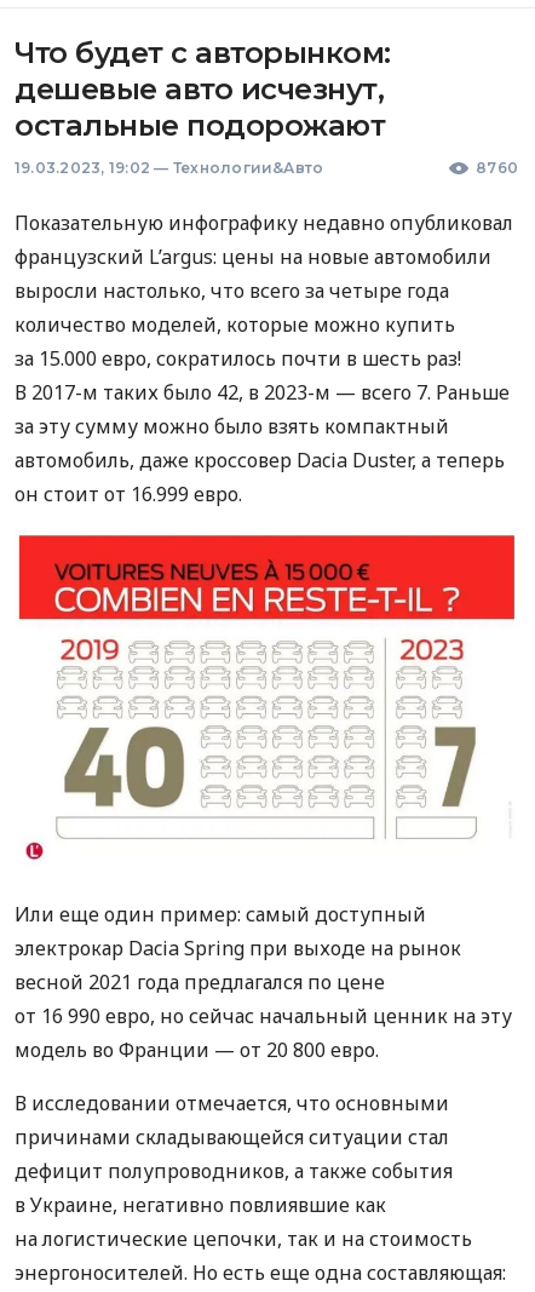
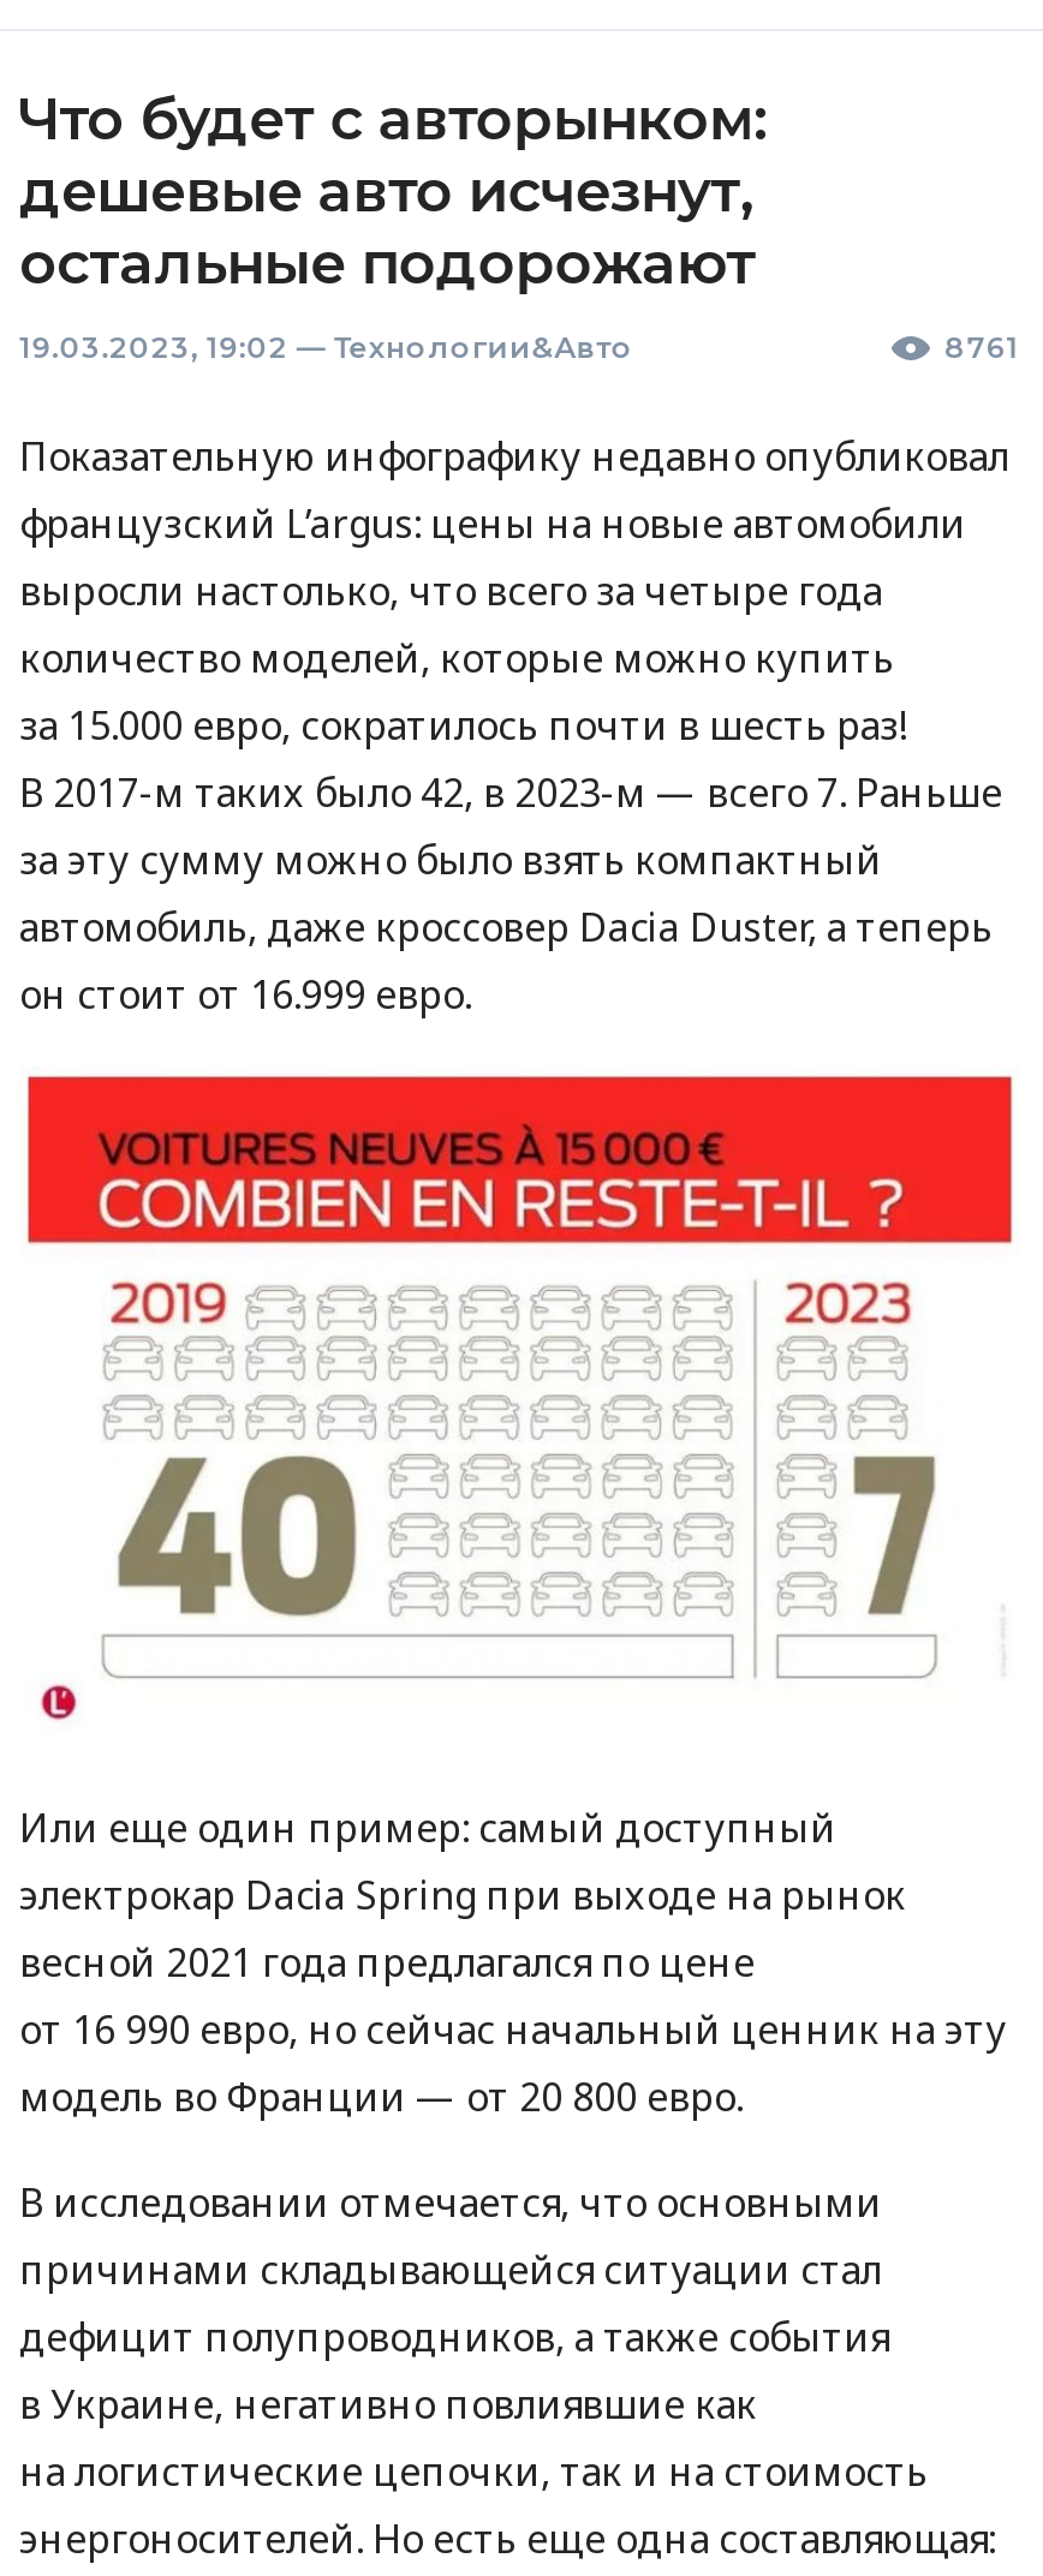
- 8760
+ 8761
